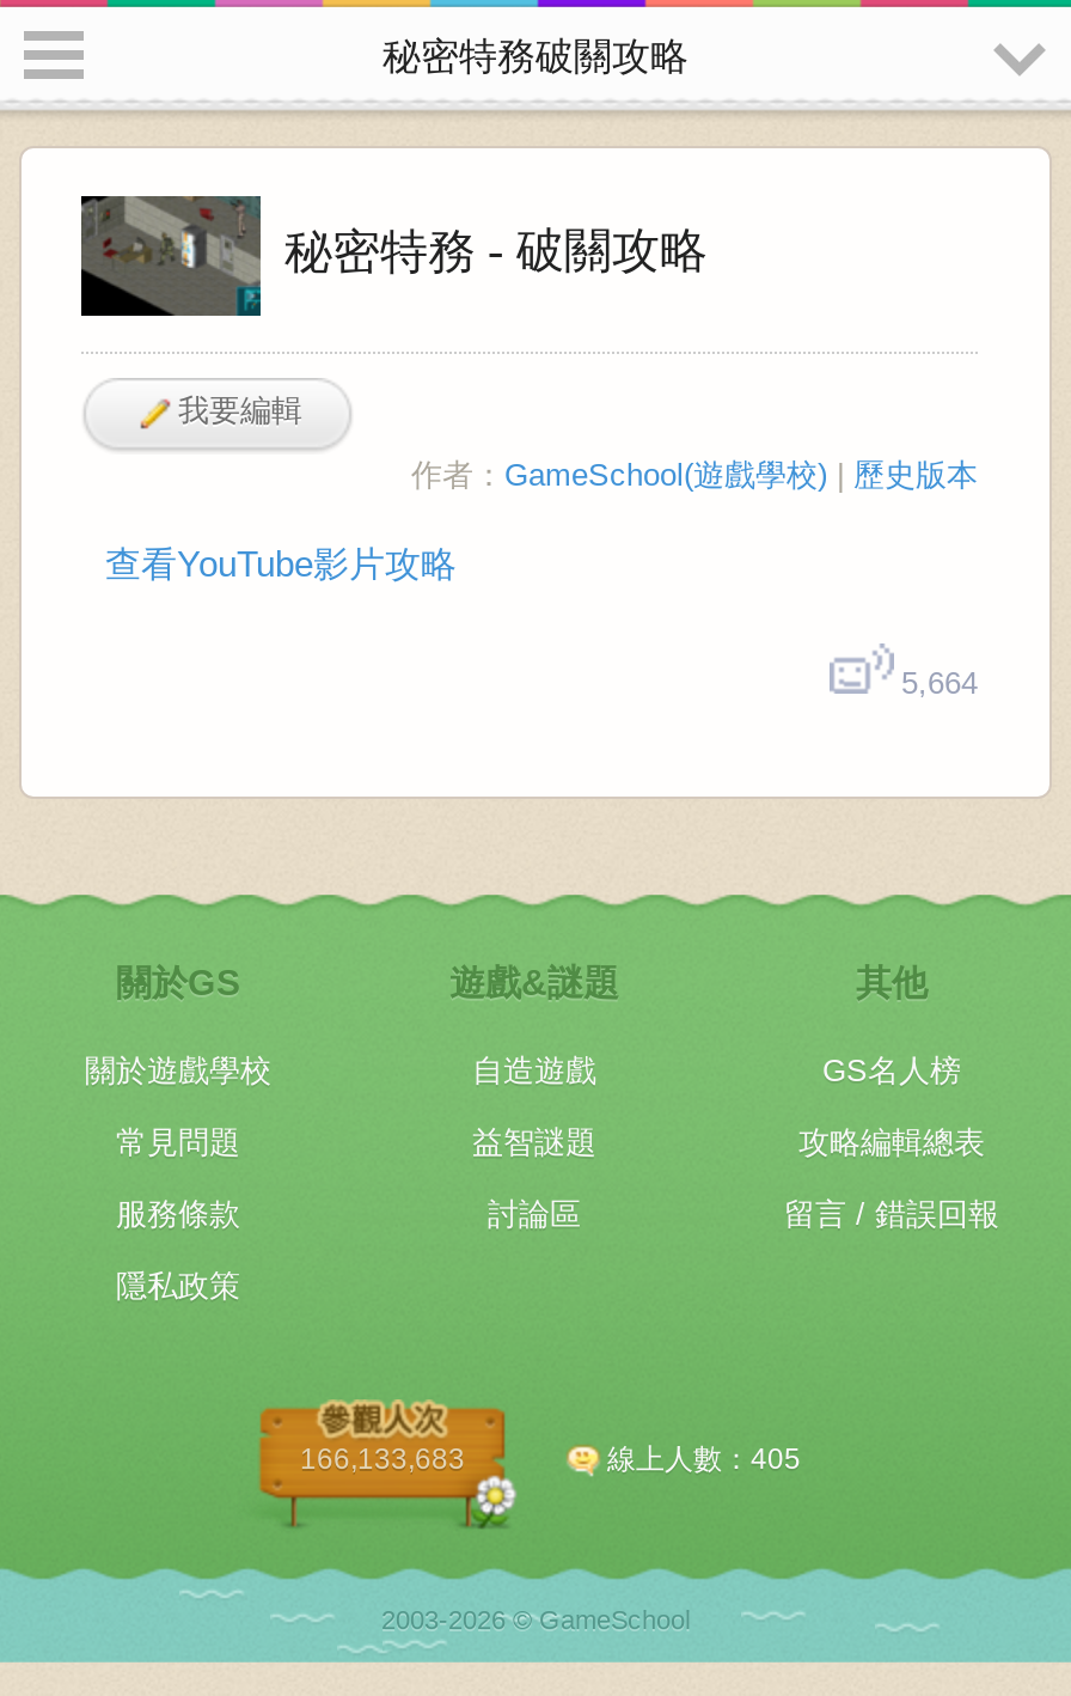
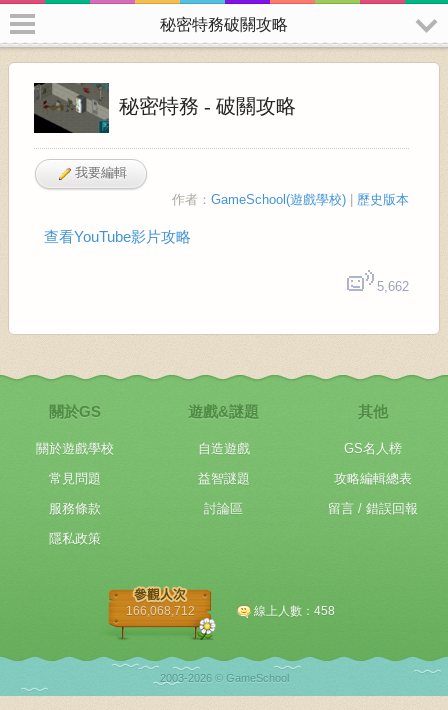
- 5,664
+ 5,662

- 166,133,683
+ 166,068,712

- 線上人數：405
+ 線上人數：458
